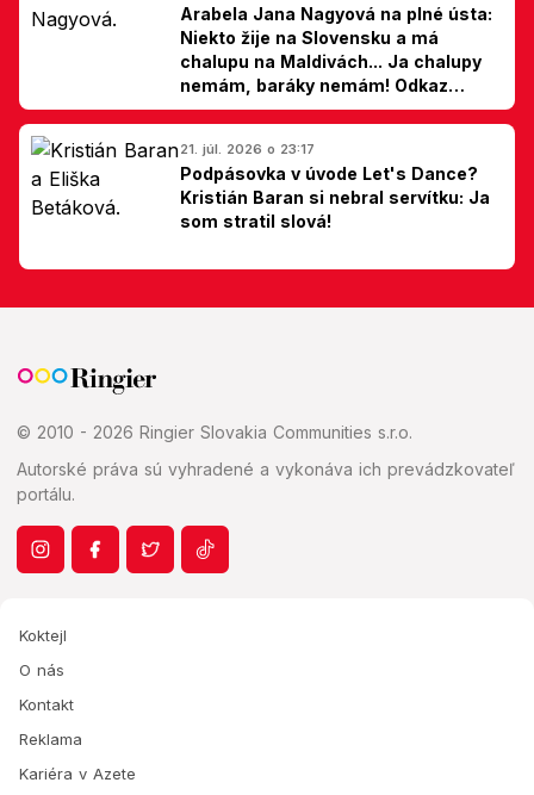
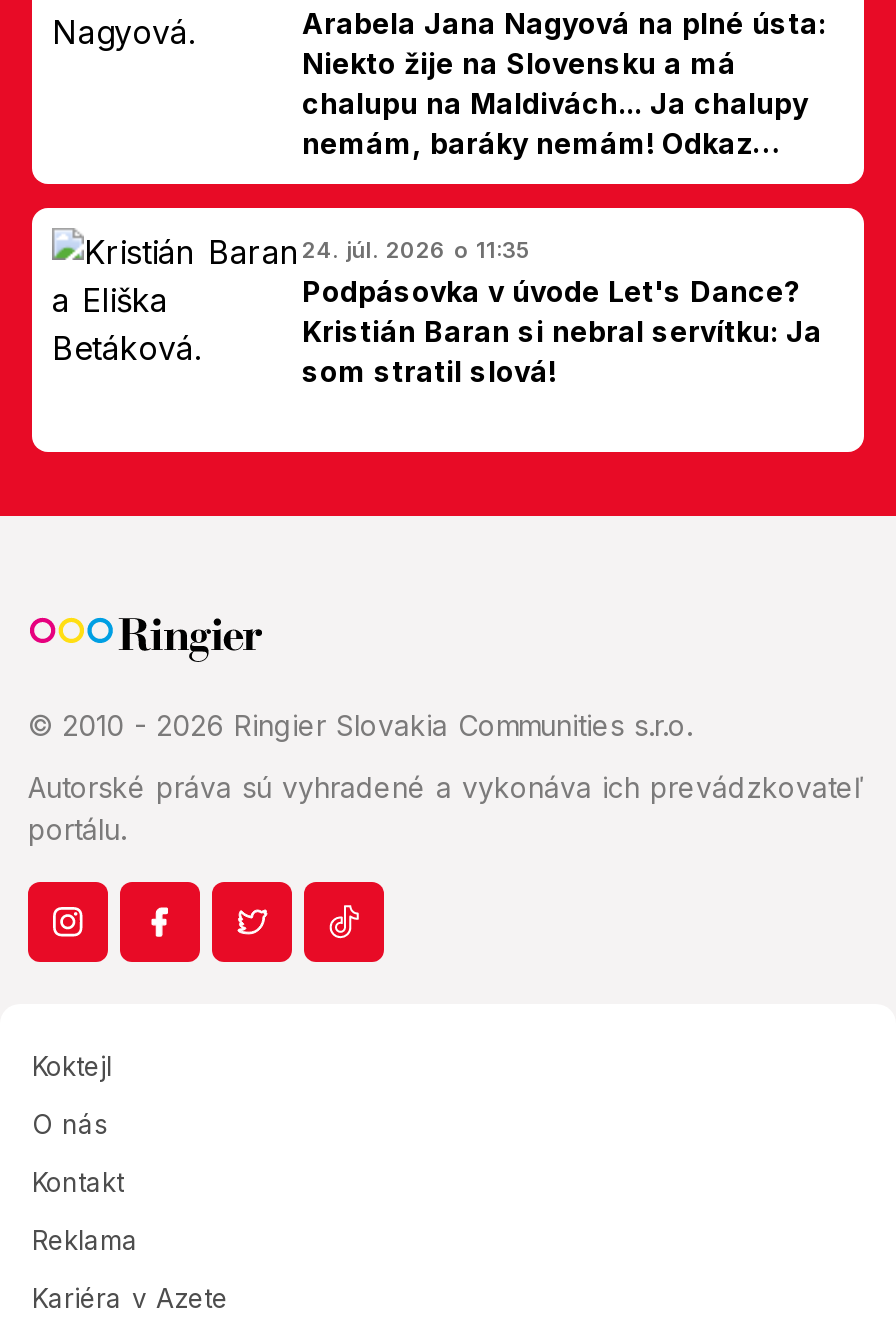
- 21. júl. 2026 o 23:17
+ 24. júl. 2026 o 11:35
